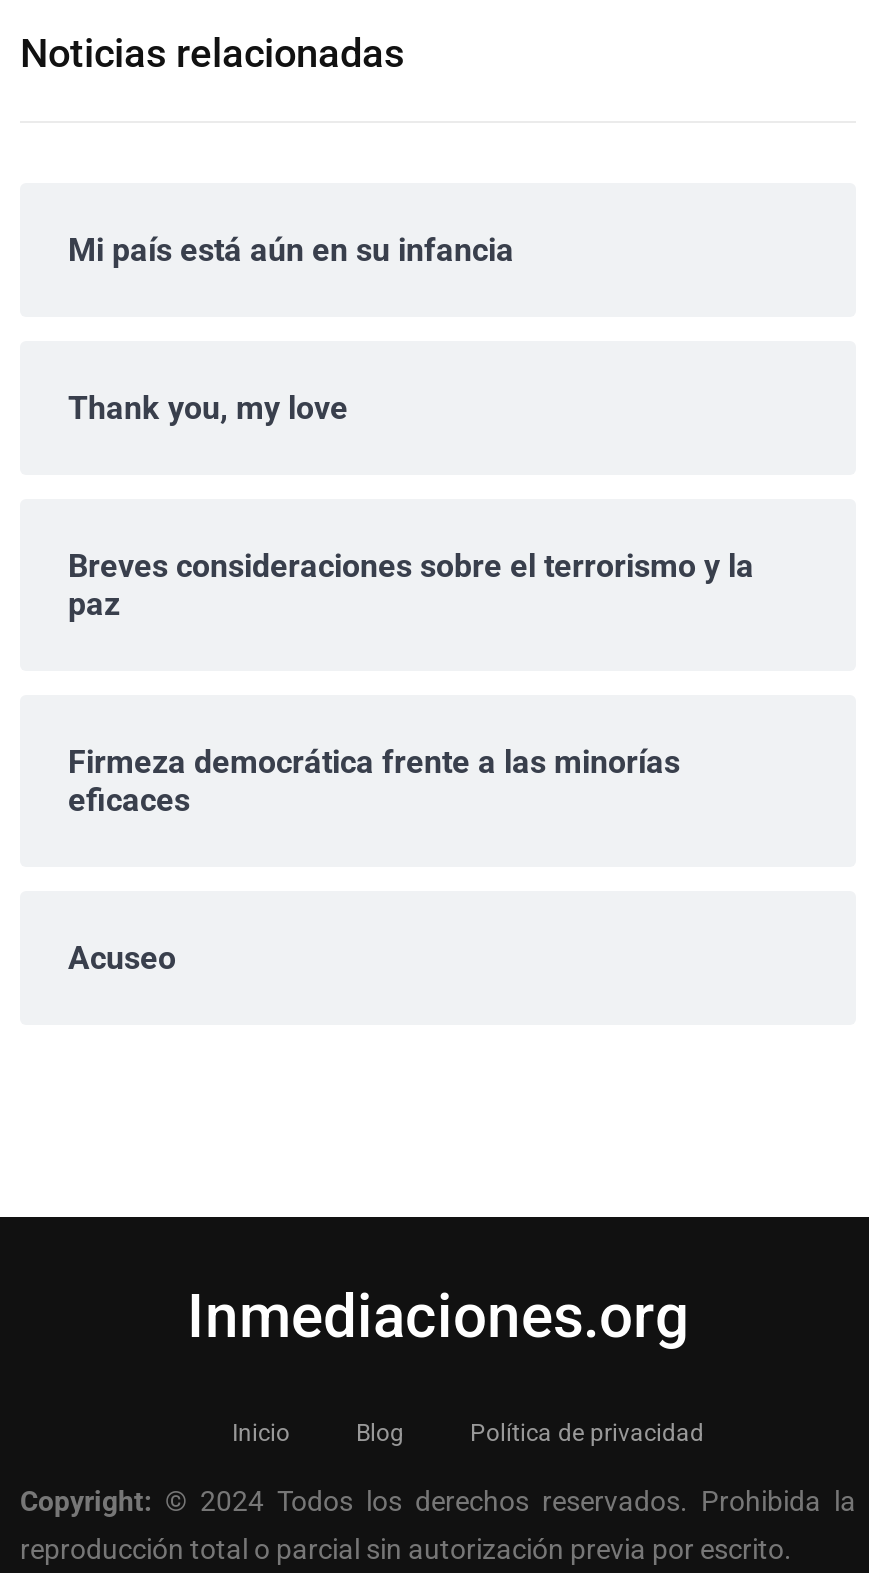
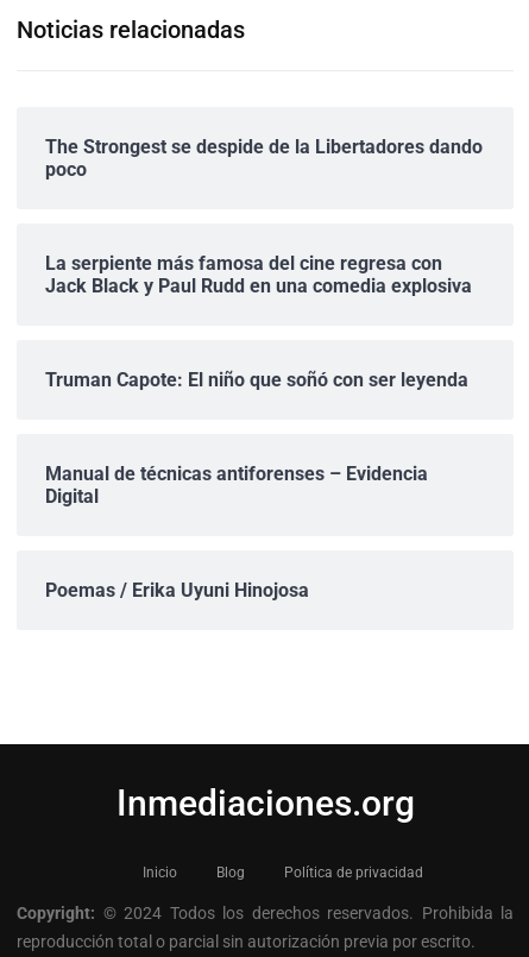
- Mi país está aún en su infancia
+ The Strongest se despide de la Libertadores dando
+ poco

- Thank you, my love
+ La serpiente más famosa del cine regresa con
+ Jack Black y Paul Rudd en una comedia explosiva

- Breves consideraciones sobre el terrorismo y la
- paz
+ Truman Capote: El niño que soñó con ser leyenda

- Firmeza democrática frente a las minorías
- eficaces
+ Manual de técnicas antiforenses – Evidencia
+ Digital

- Acuseo
+ Poemas / Erika Uyuni Hinojosa
